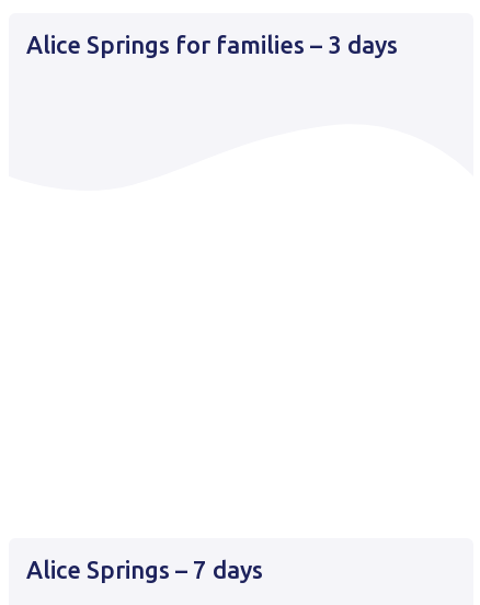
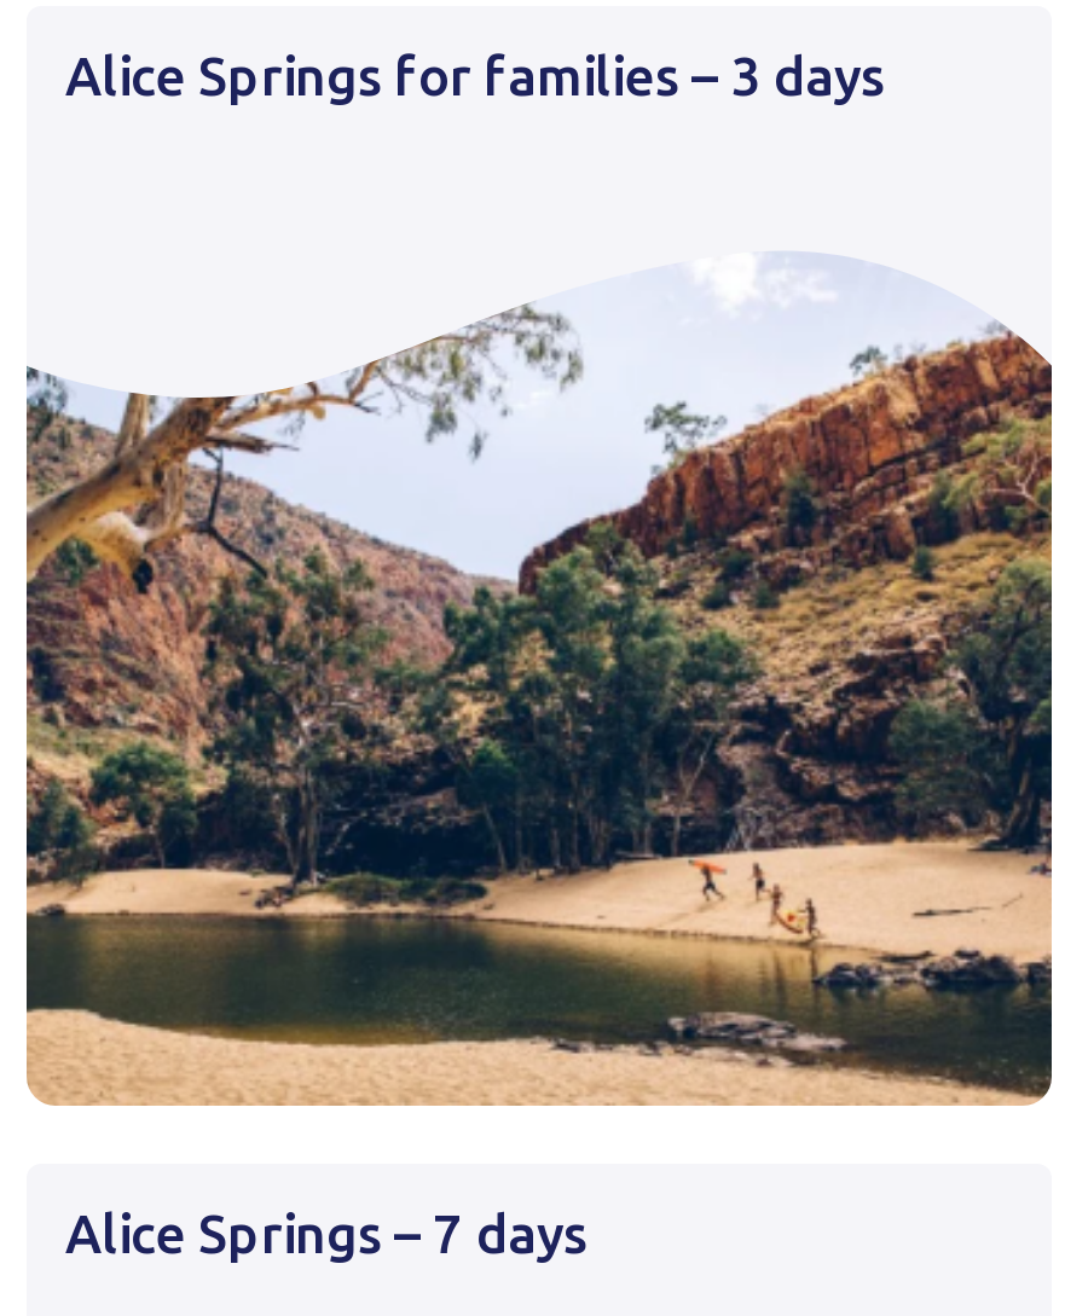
+ [image]
